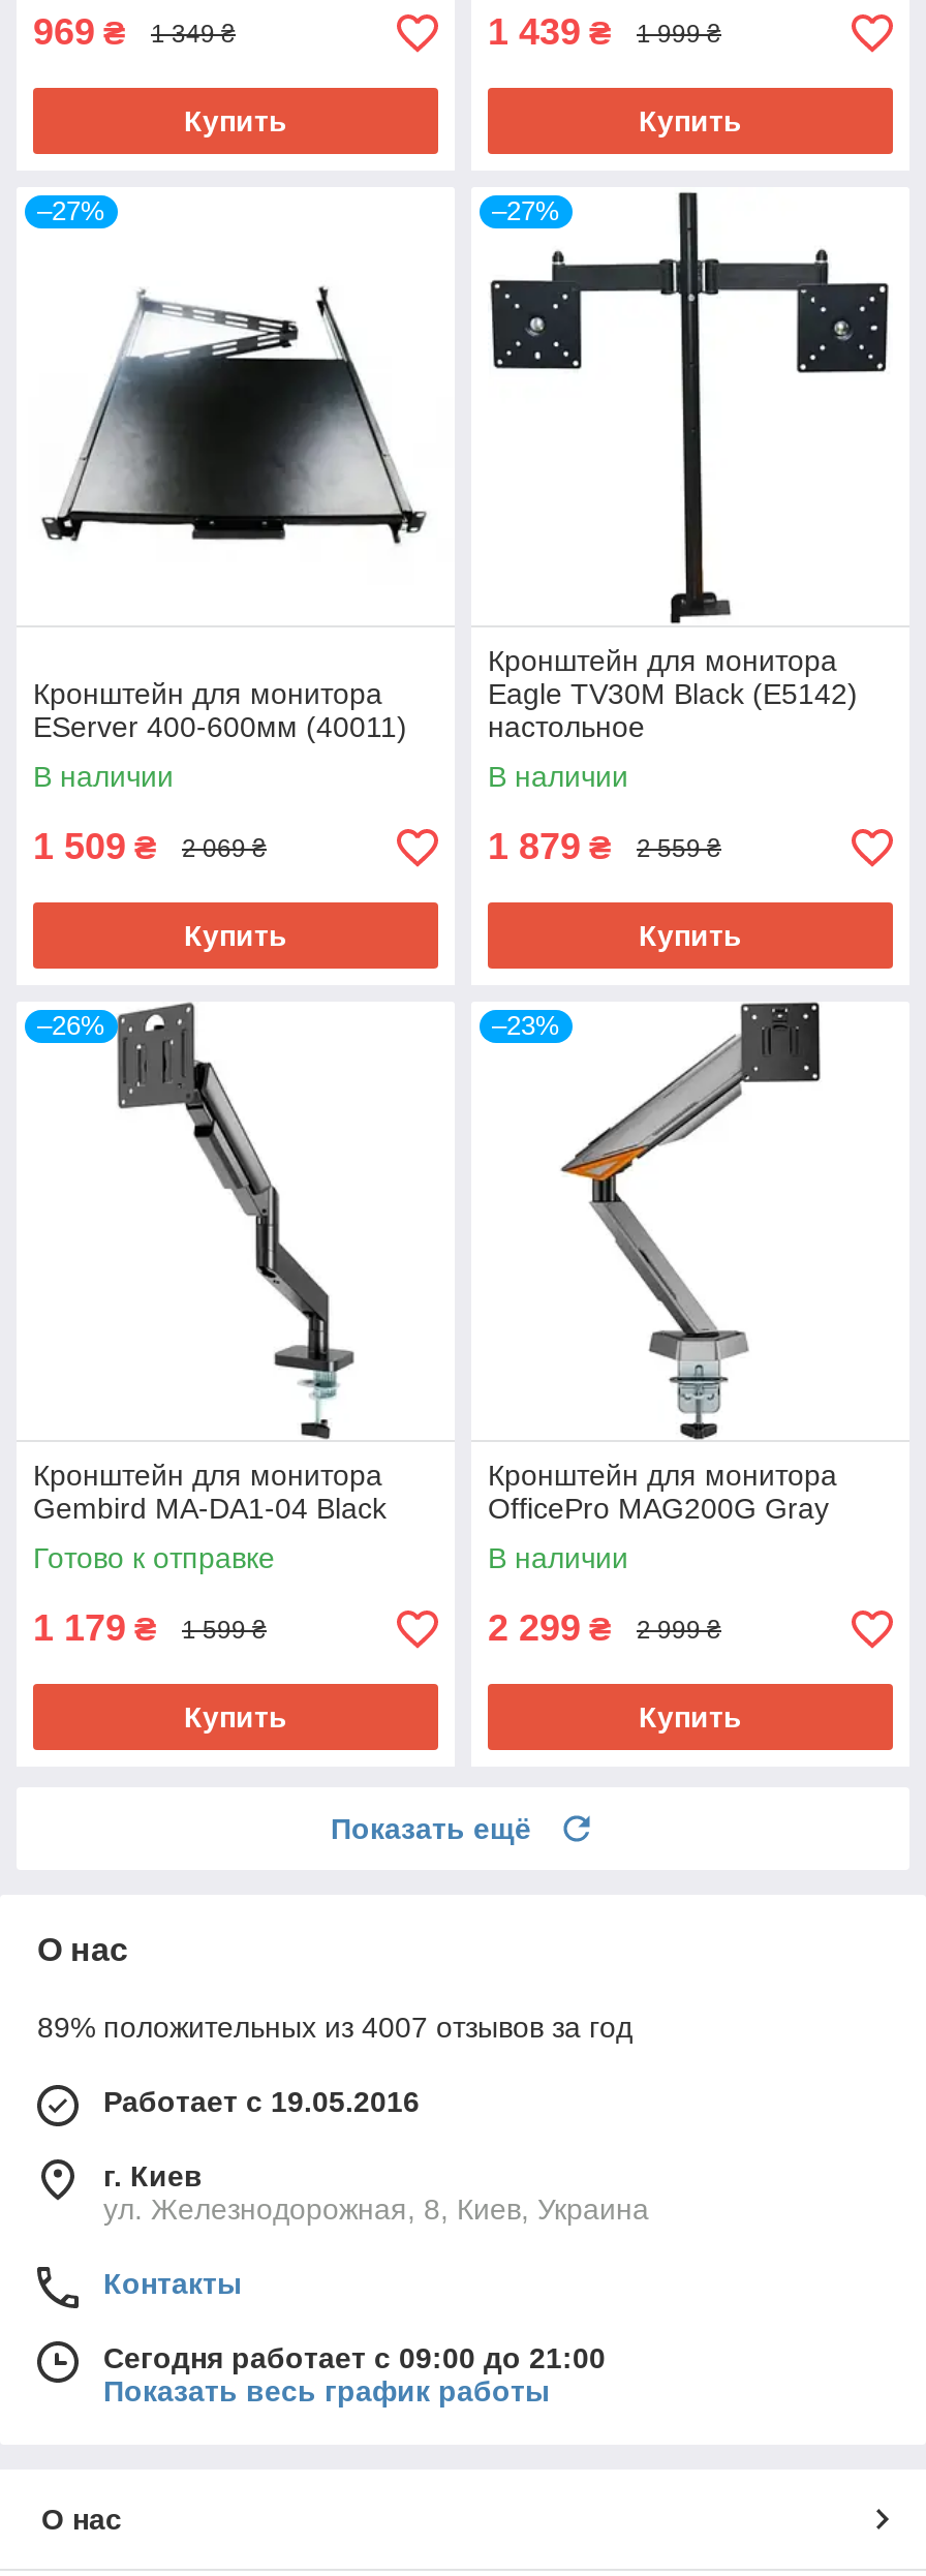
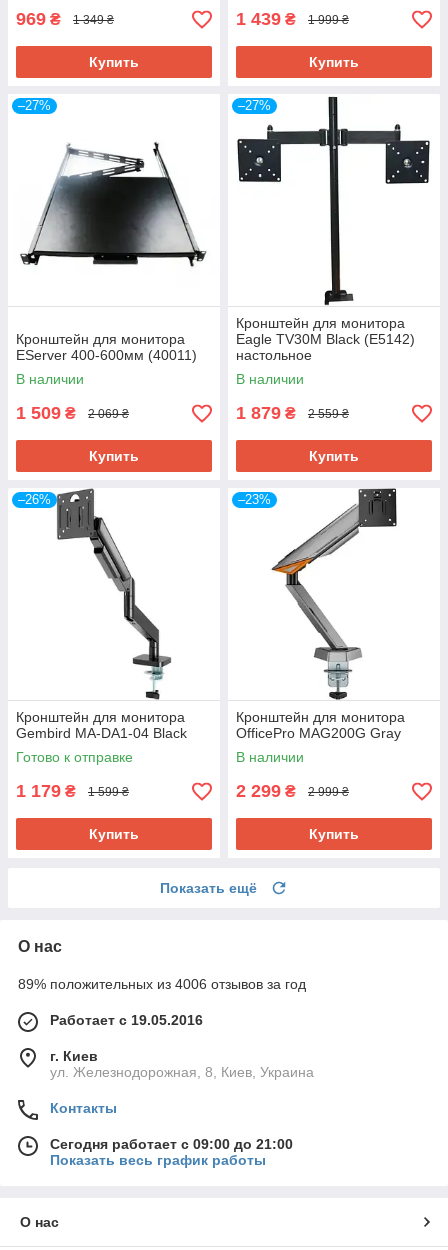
- 89% положительных из 4007 отзывов за год
+ 89% положительных из 4006 отзывов за год
